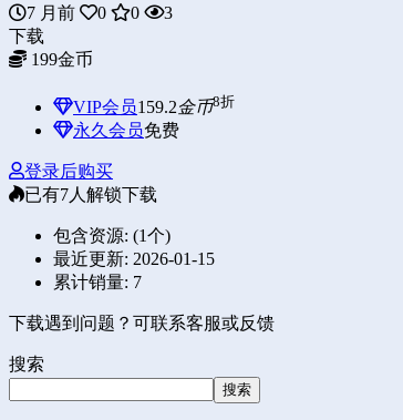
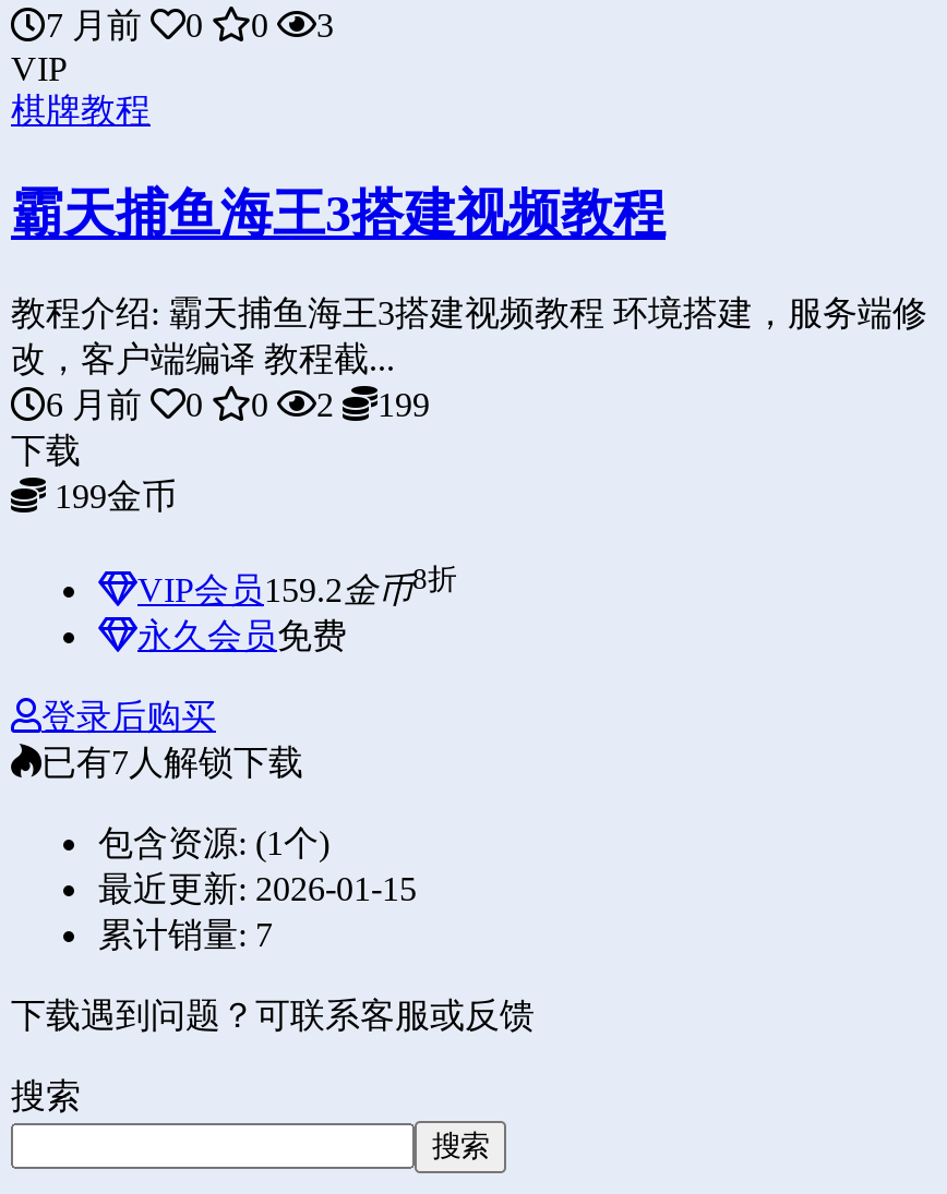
+ VIP
+ 棋牌教程
+ 霸天捕鱼海王3搭建视频教程
+ 教程介绍: 霸天捕鱼海王3搭建视频教程 环境搭建，服务端修
+ 改，客户端编译 教程截...
+ 6 月前
+ 0
+ 0
+ 2
+ 199
